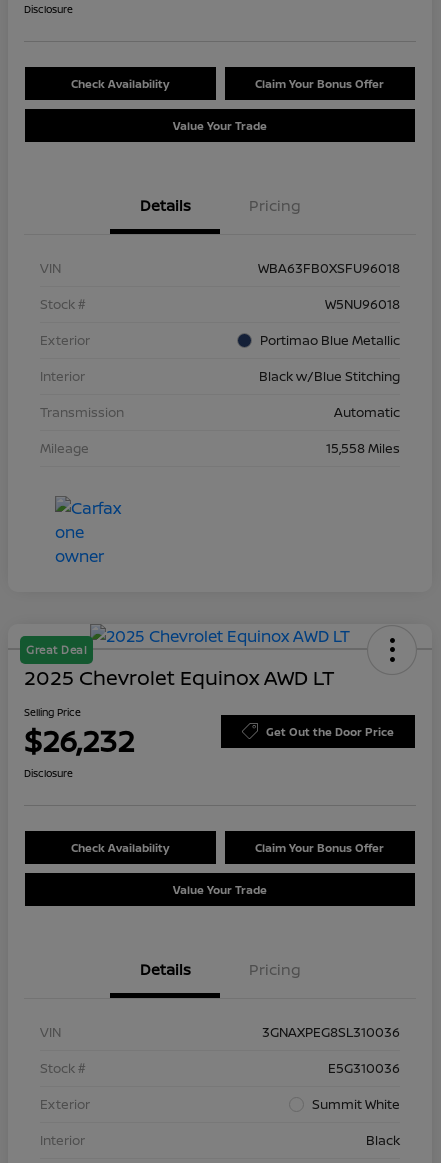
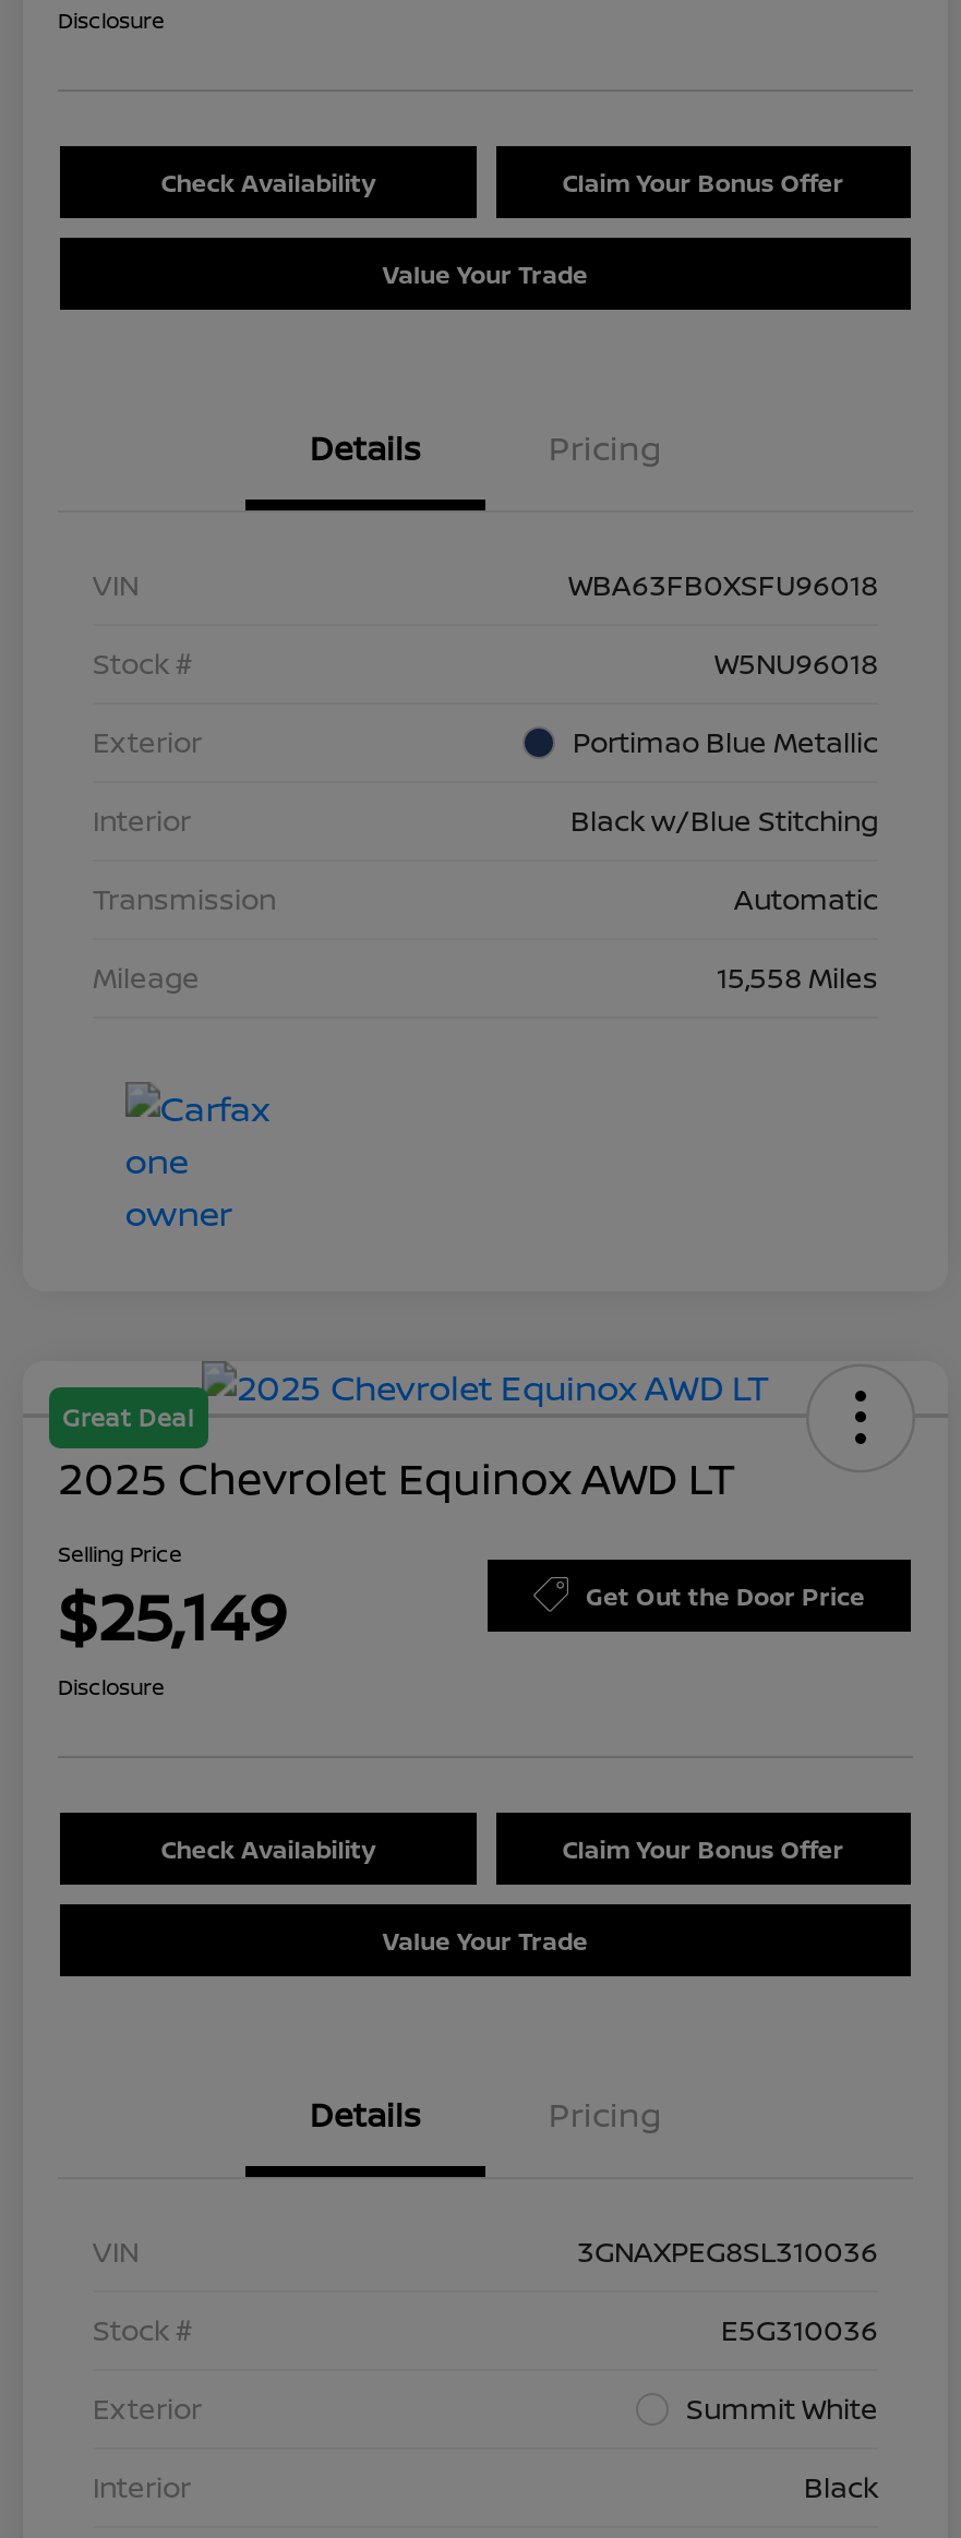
- $26,232
+ $25,149
